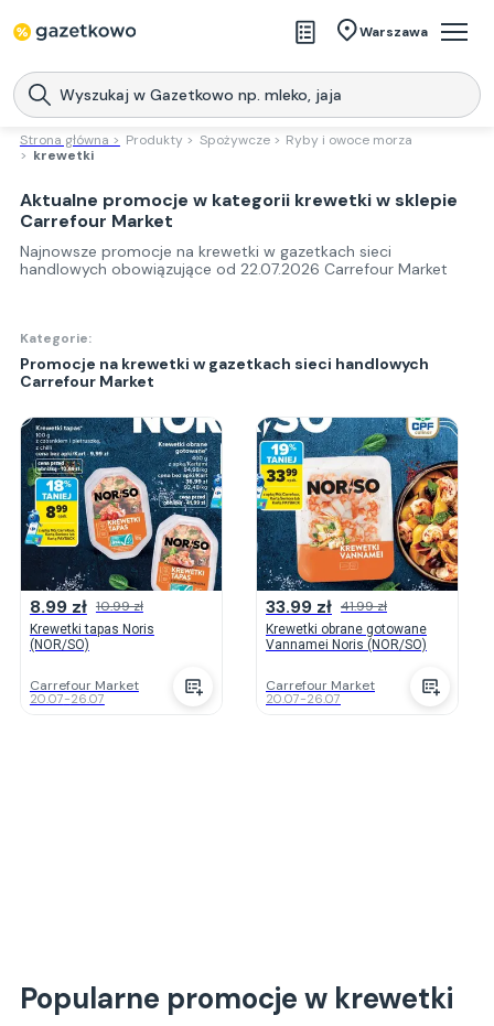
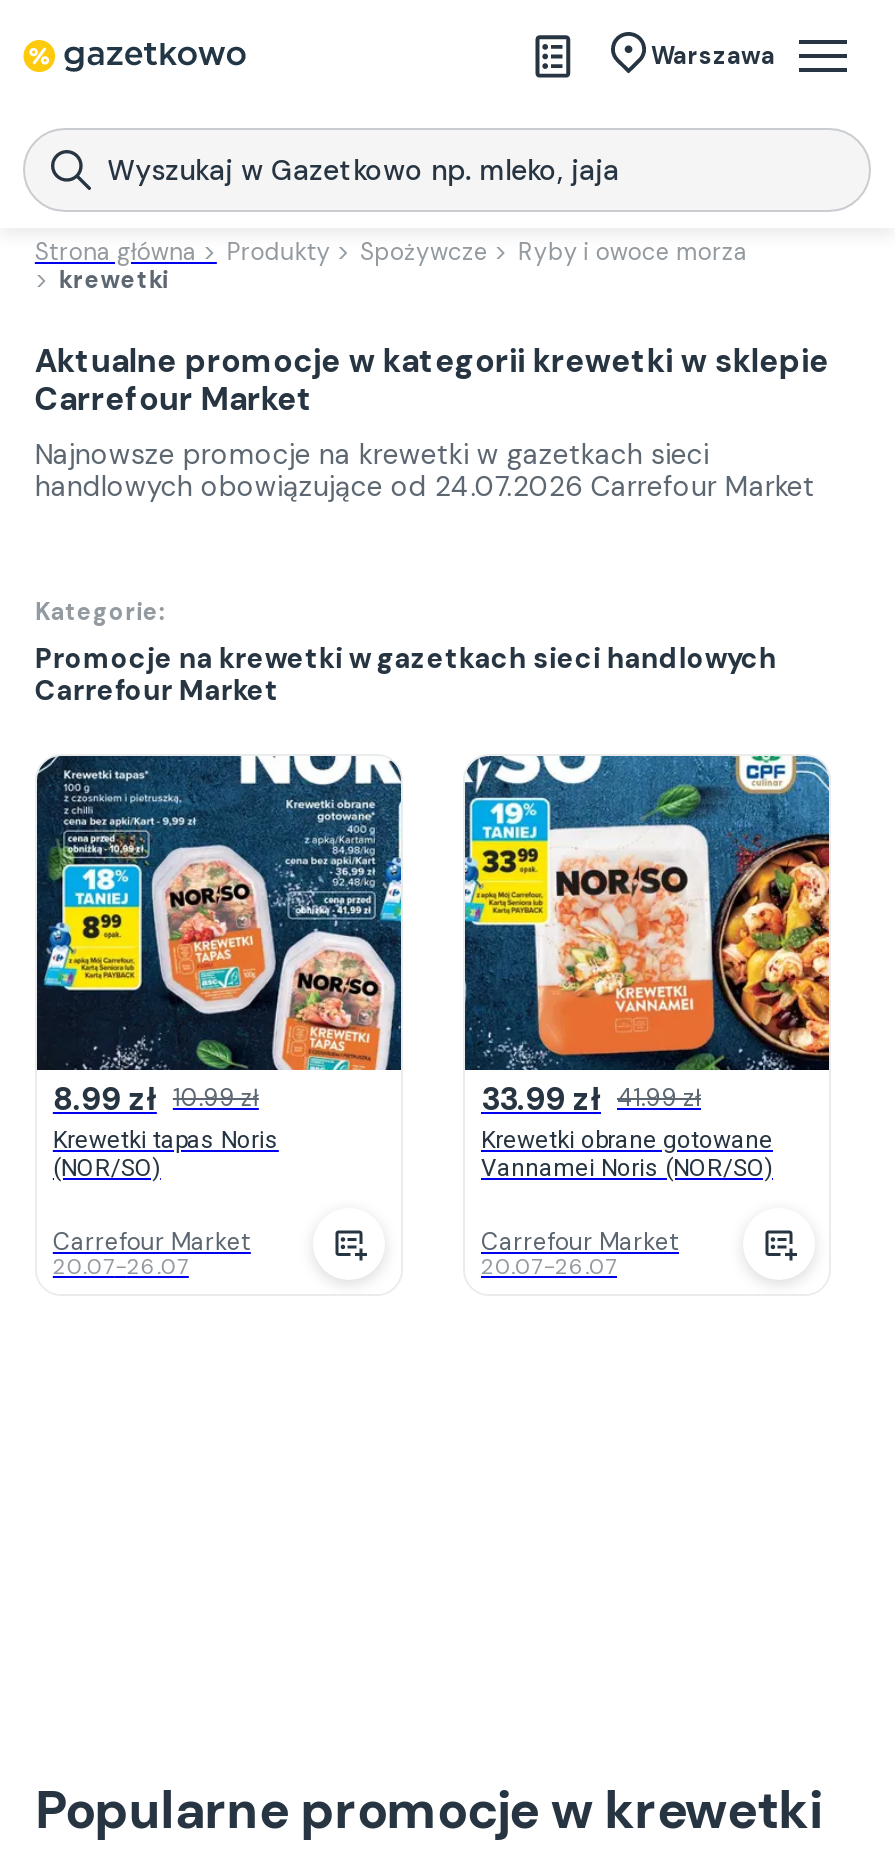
- handlowych obowiązujące od 22.07.2026 Carrefour Market
+ handlowych obowiązujące od 24.07.2026 Carrefour Market
